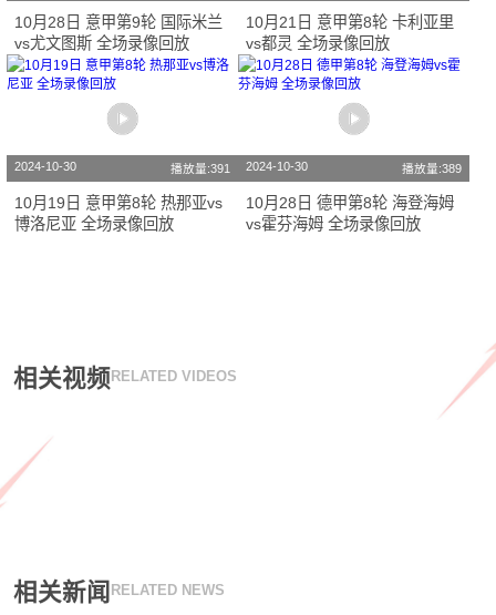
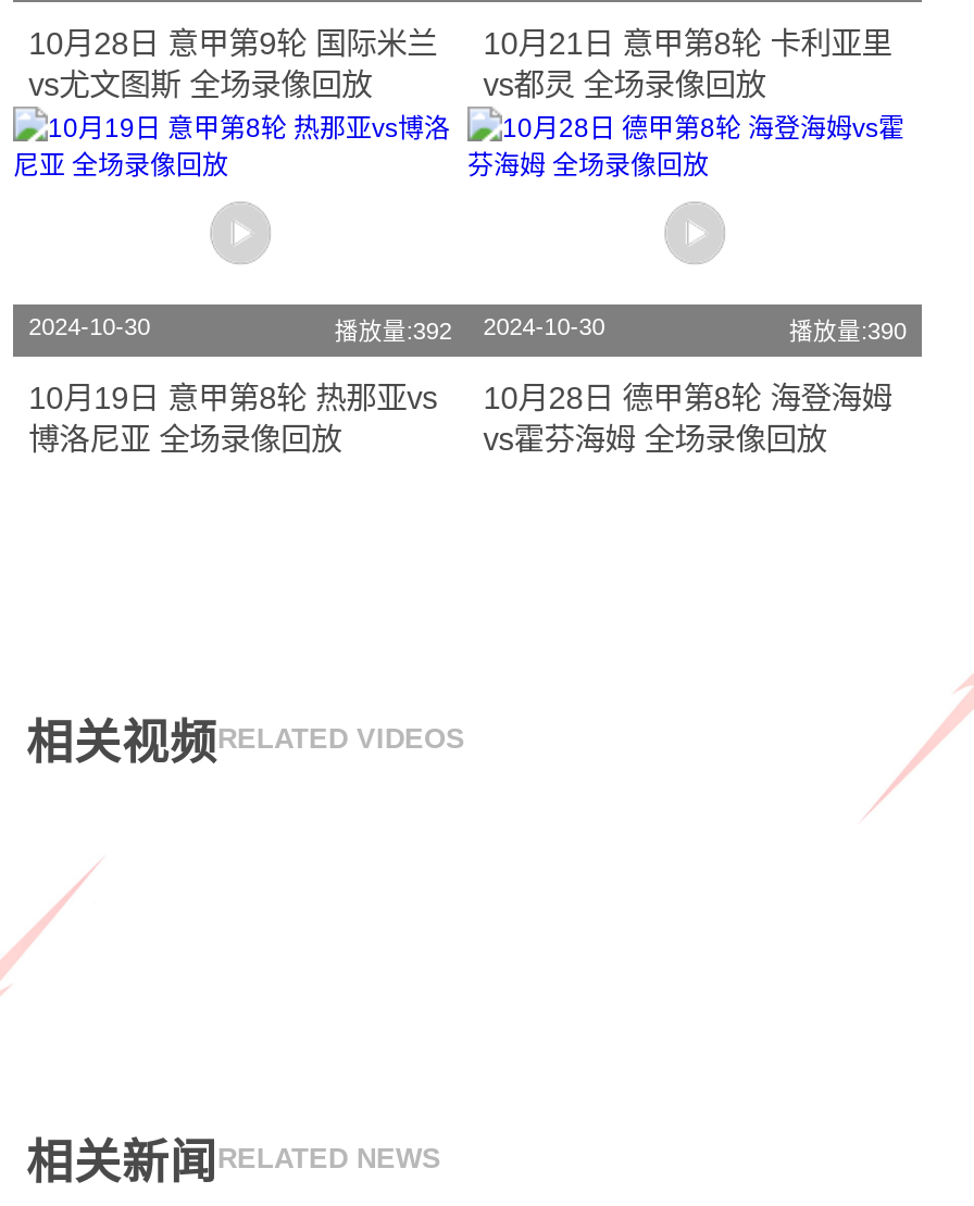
- 播放量:391 2024-10-30
+ 播放量:392 2024-10-30

- 播放量:389
+ 播放量:390
